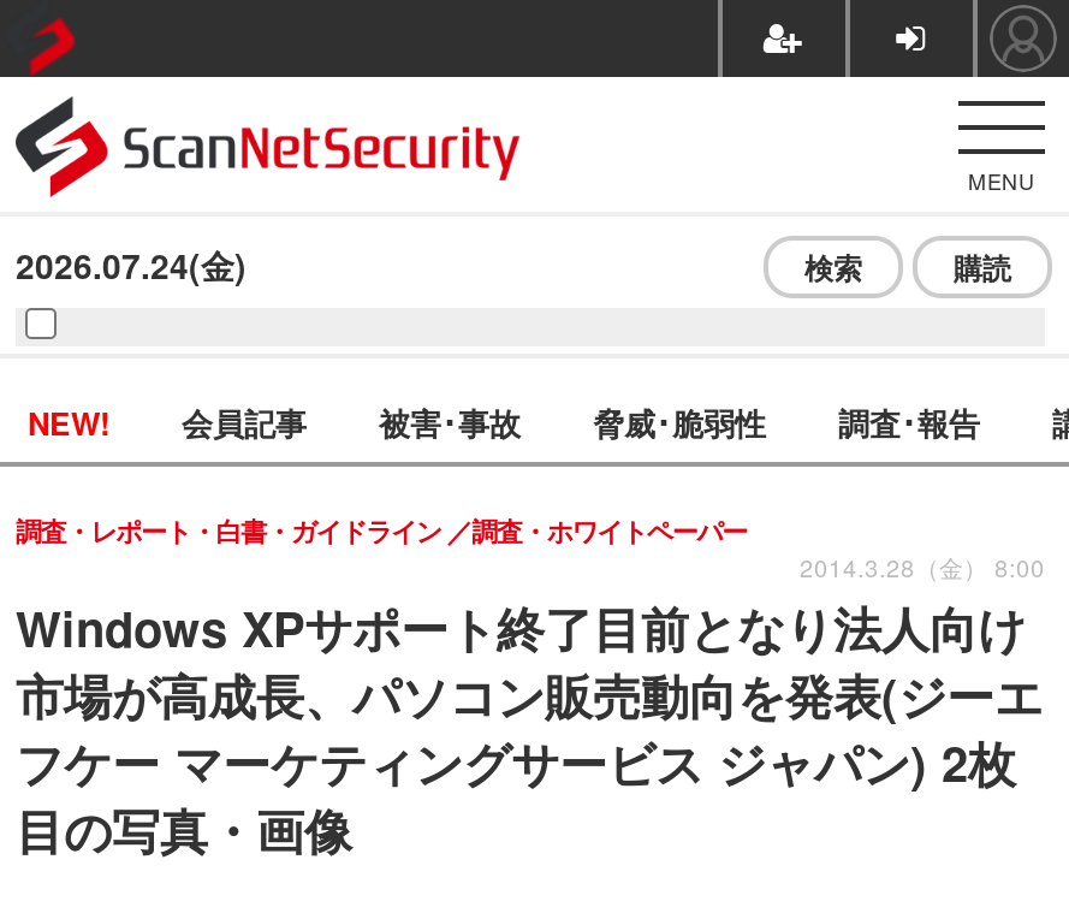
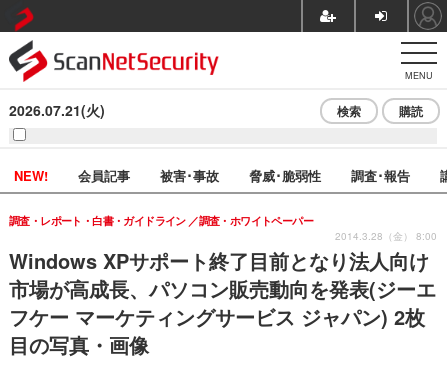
- 2026.07.24(金)
+ 2026.07.21(火)
